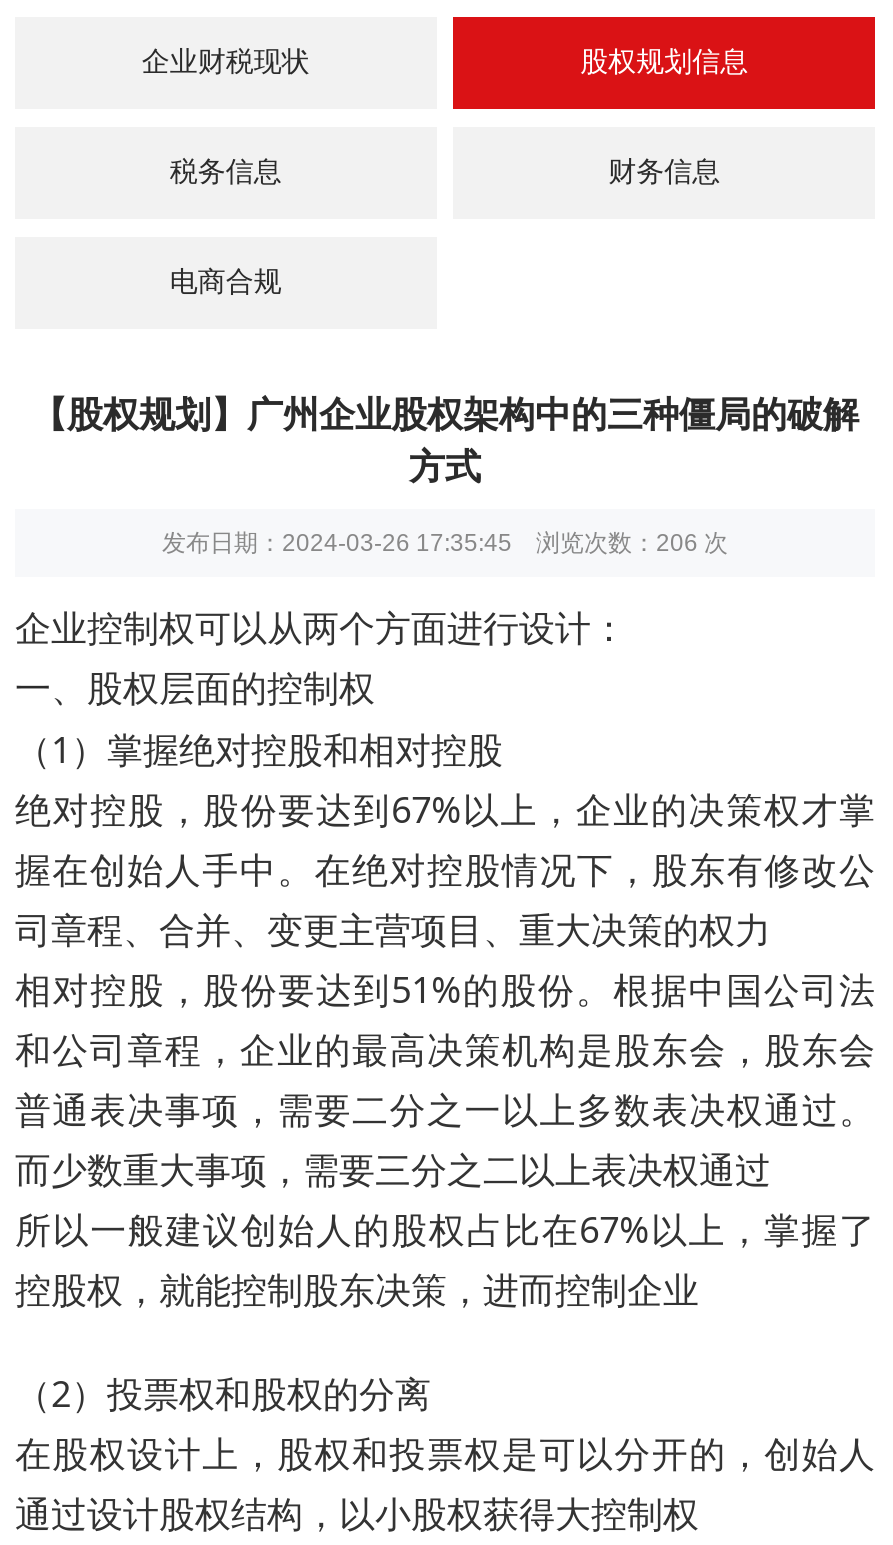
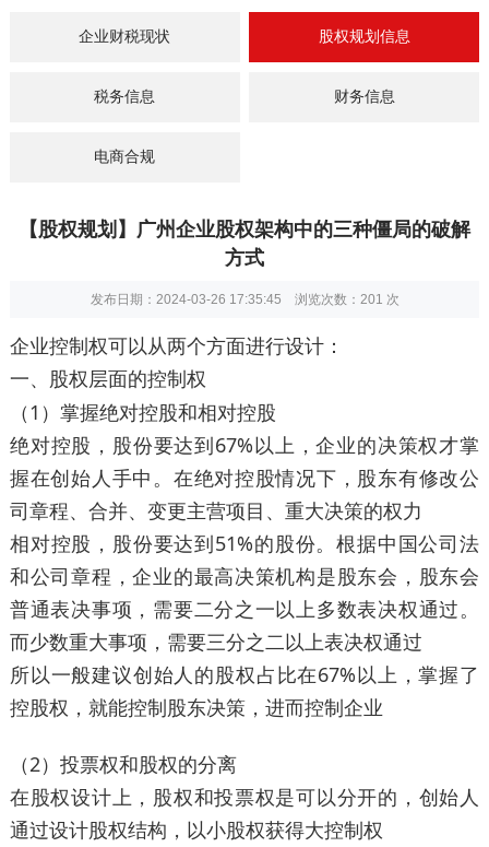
- 发布日期：2024-03-26 17:35:45 浏览次数：206 次
+ 发布日期：2024-03-26 17:35:45 浏览次数：201 次
